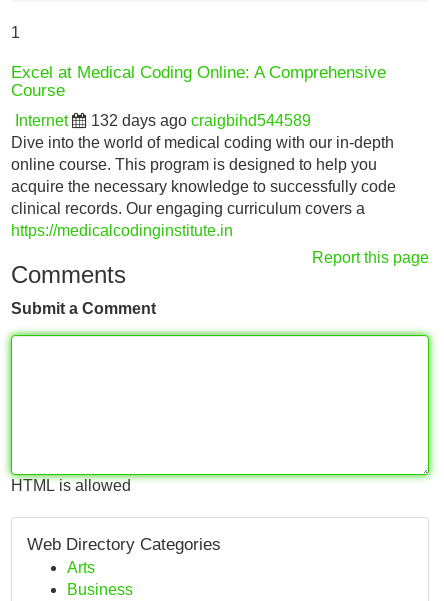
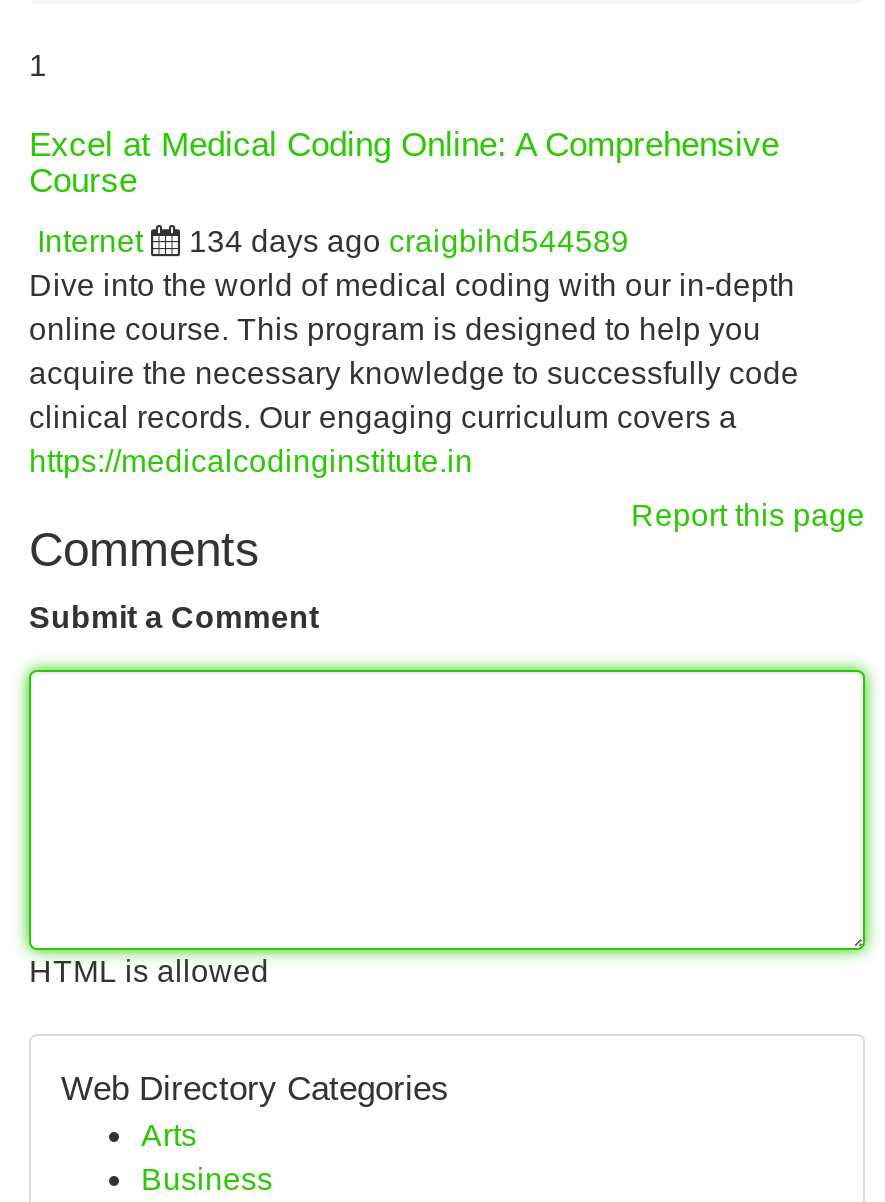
- 132 days ago craigbihd544589
+ 134 days ago craigbihd544589
